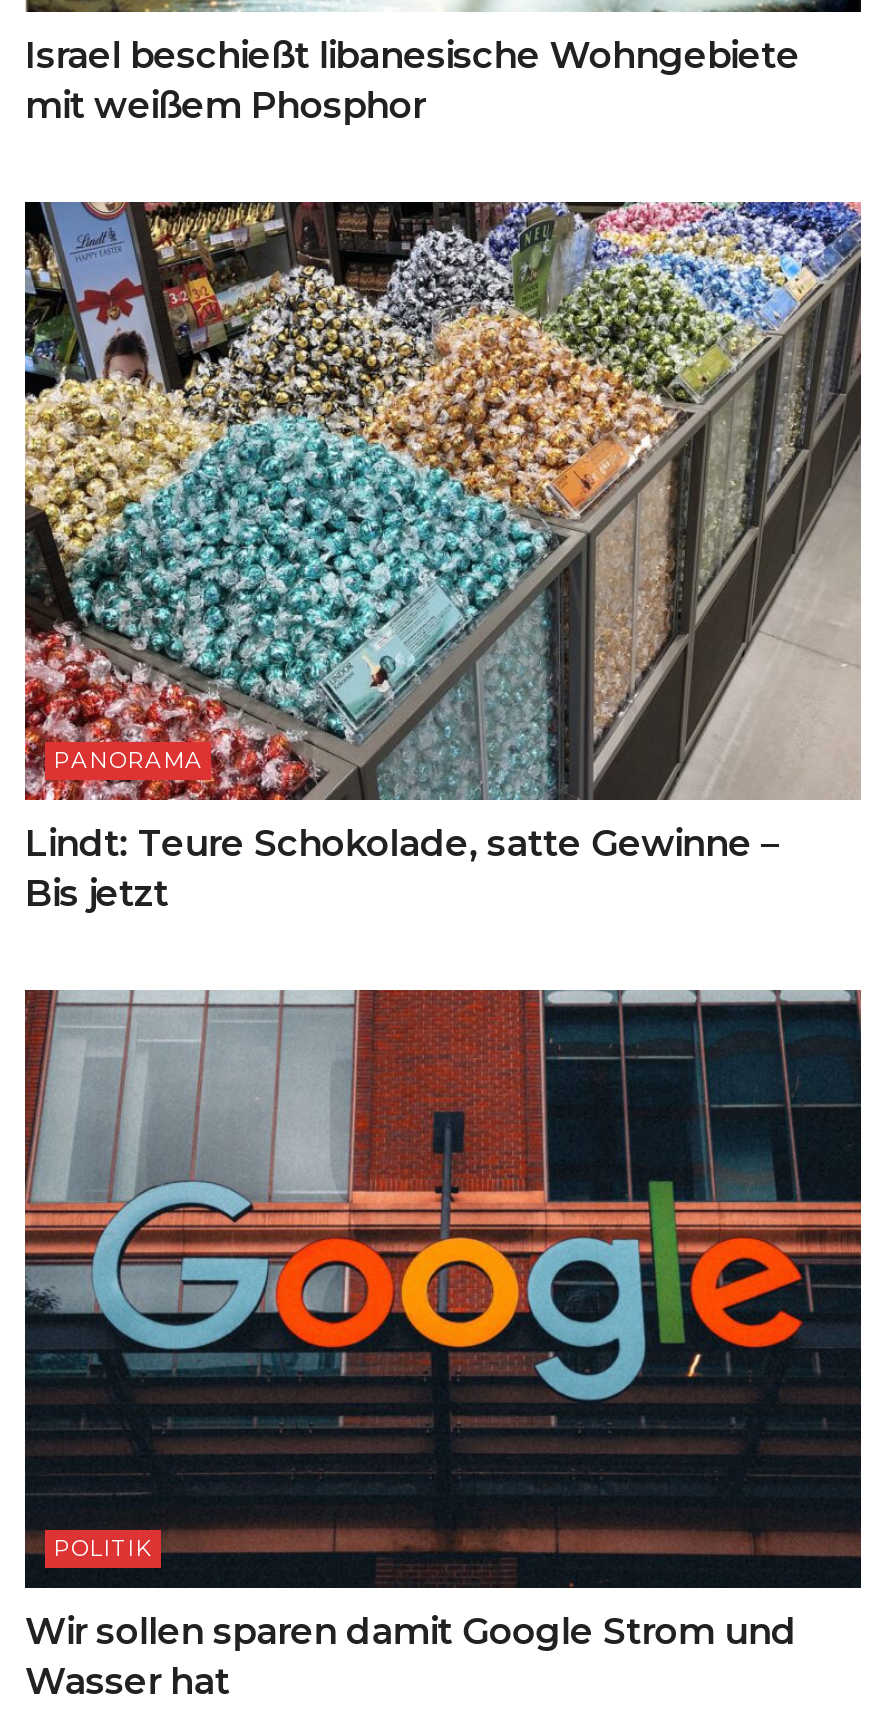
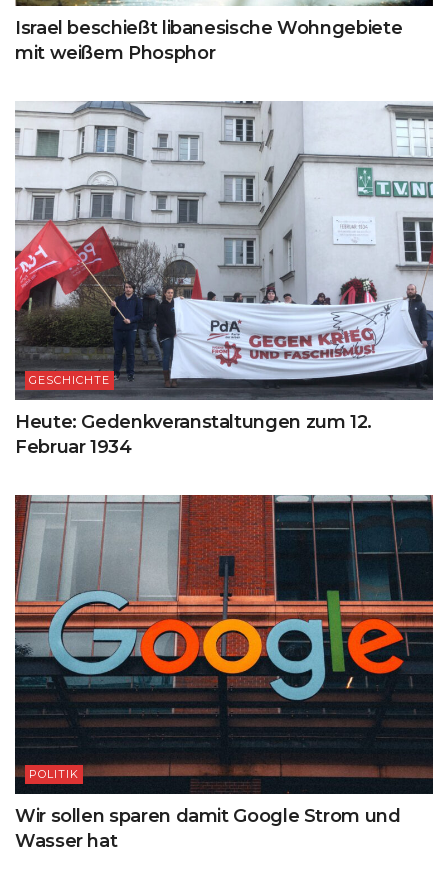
- [image]
- PANORAMA
+ [image]
+ GESCHICHTE

- Lindt: Teure Schokolade, satte Gewinne –
- Bis jetzt
+ Heute: Gedenkveranstaltungen zum 12.
+ Februar 1934
